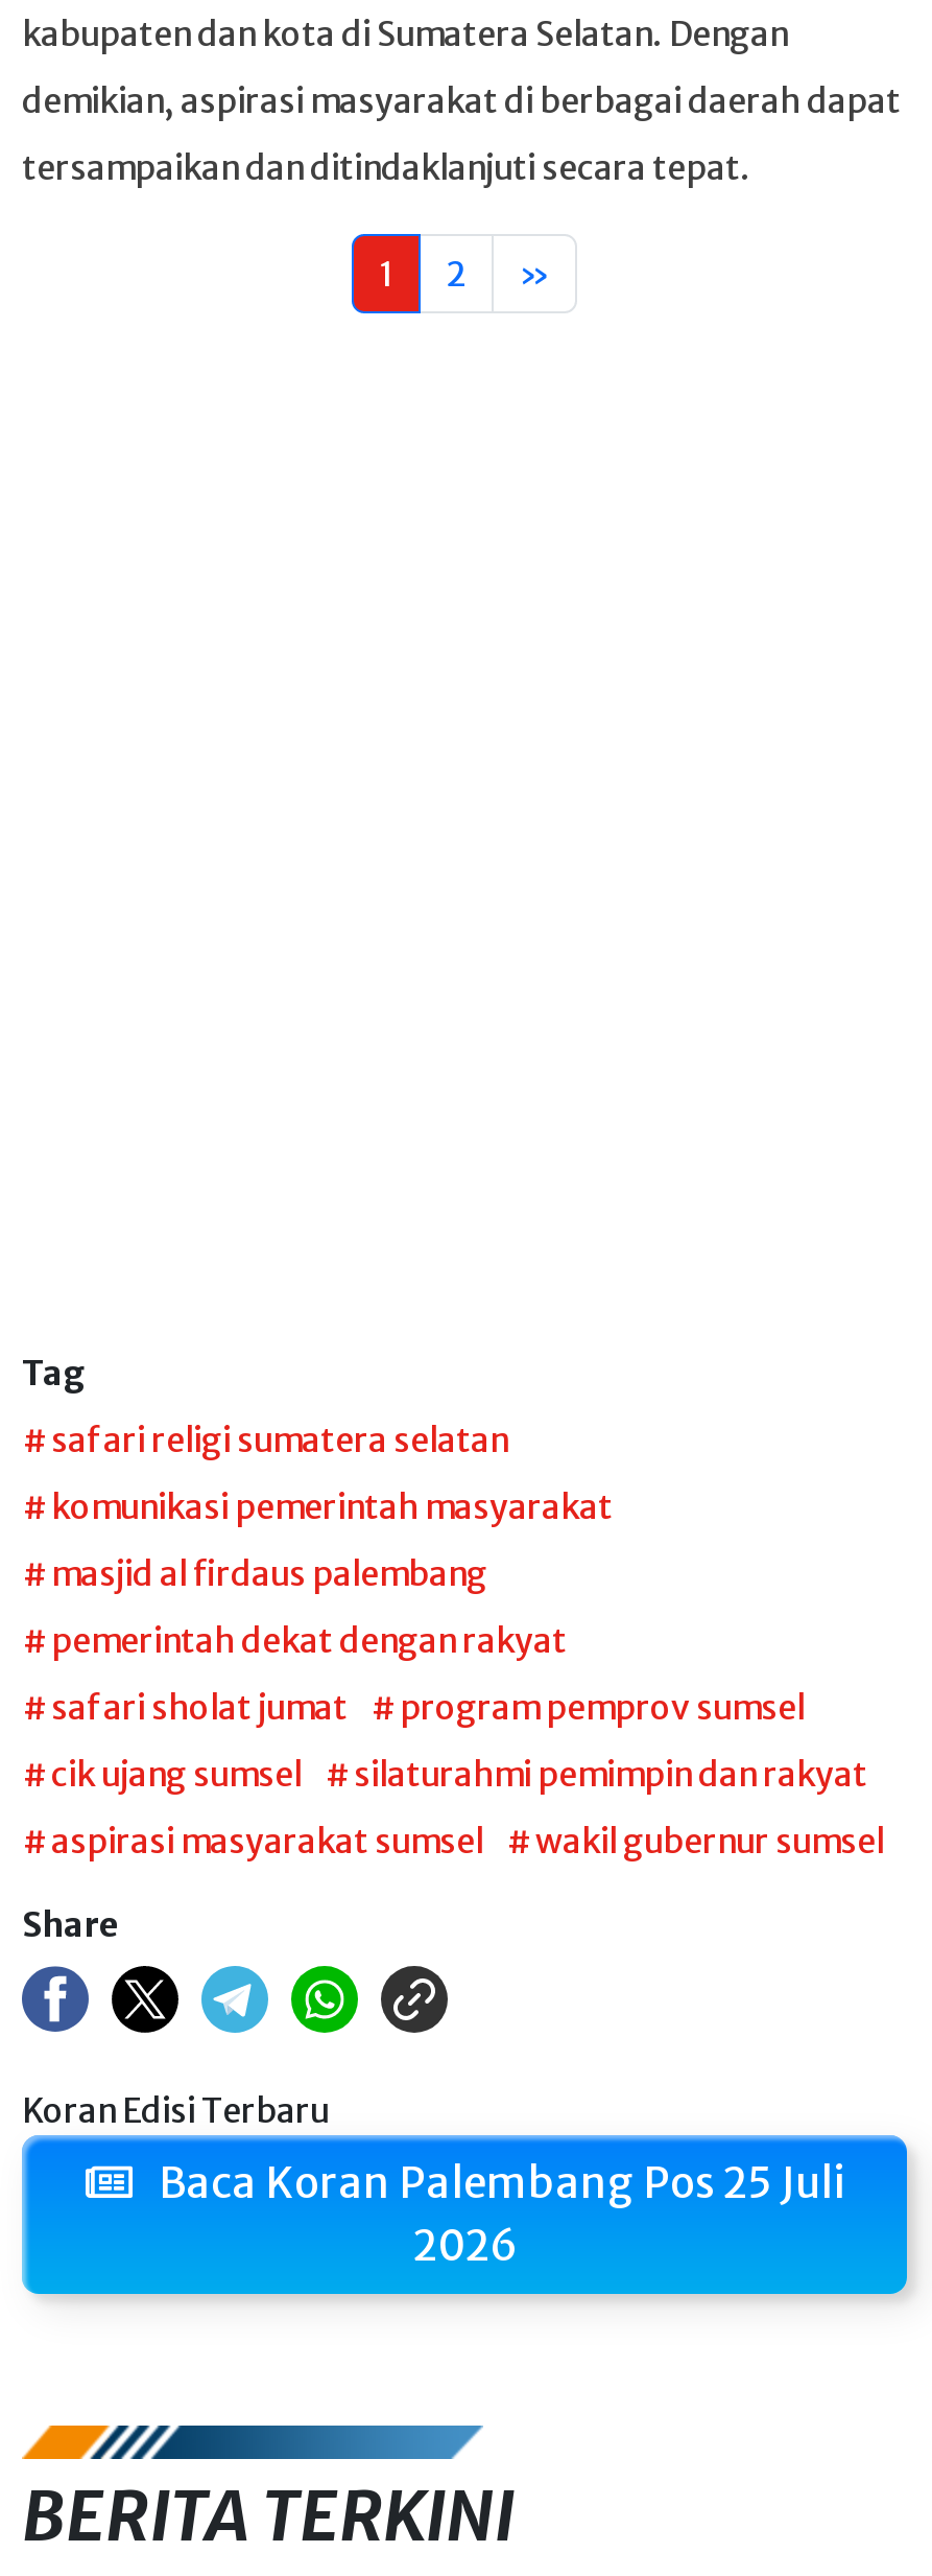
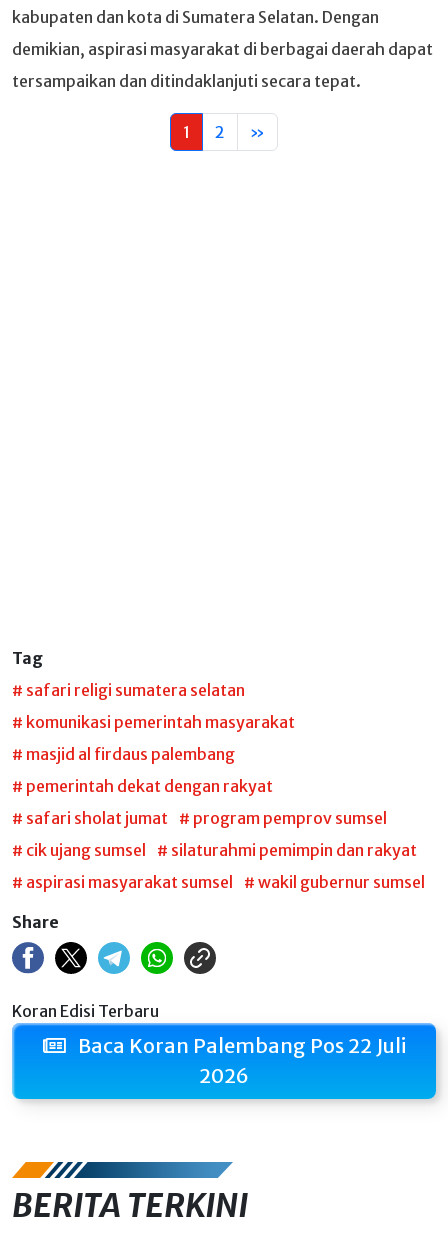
- Baca Koran Palembang Pos 25 Juli
+ Baca Koran Palembang Pos 22 Juli
